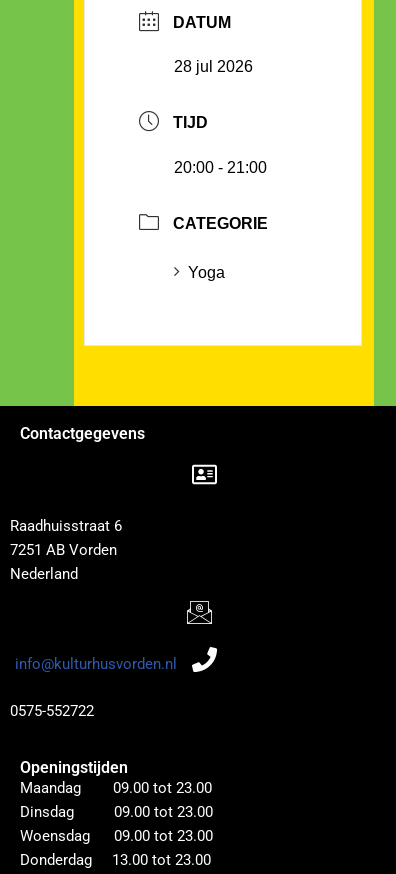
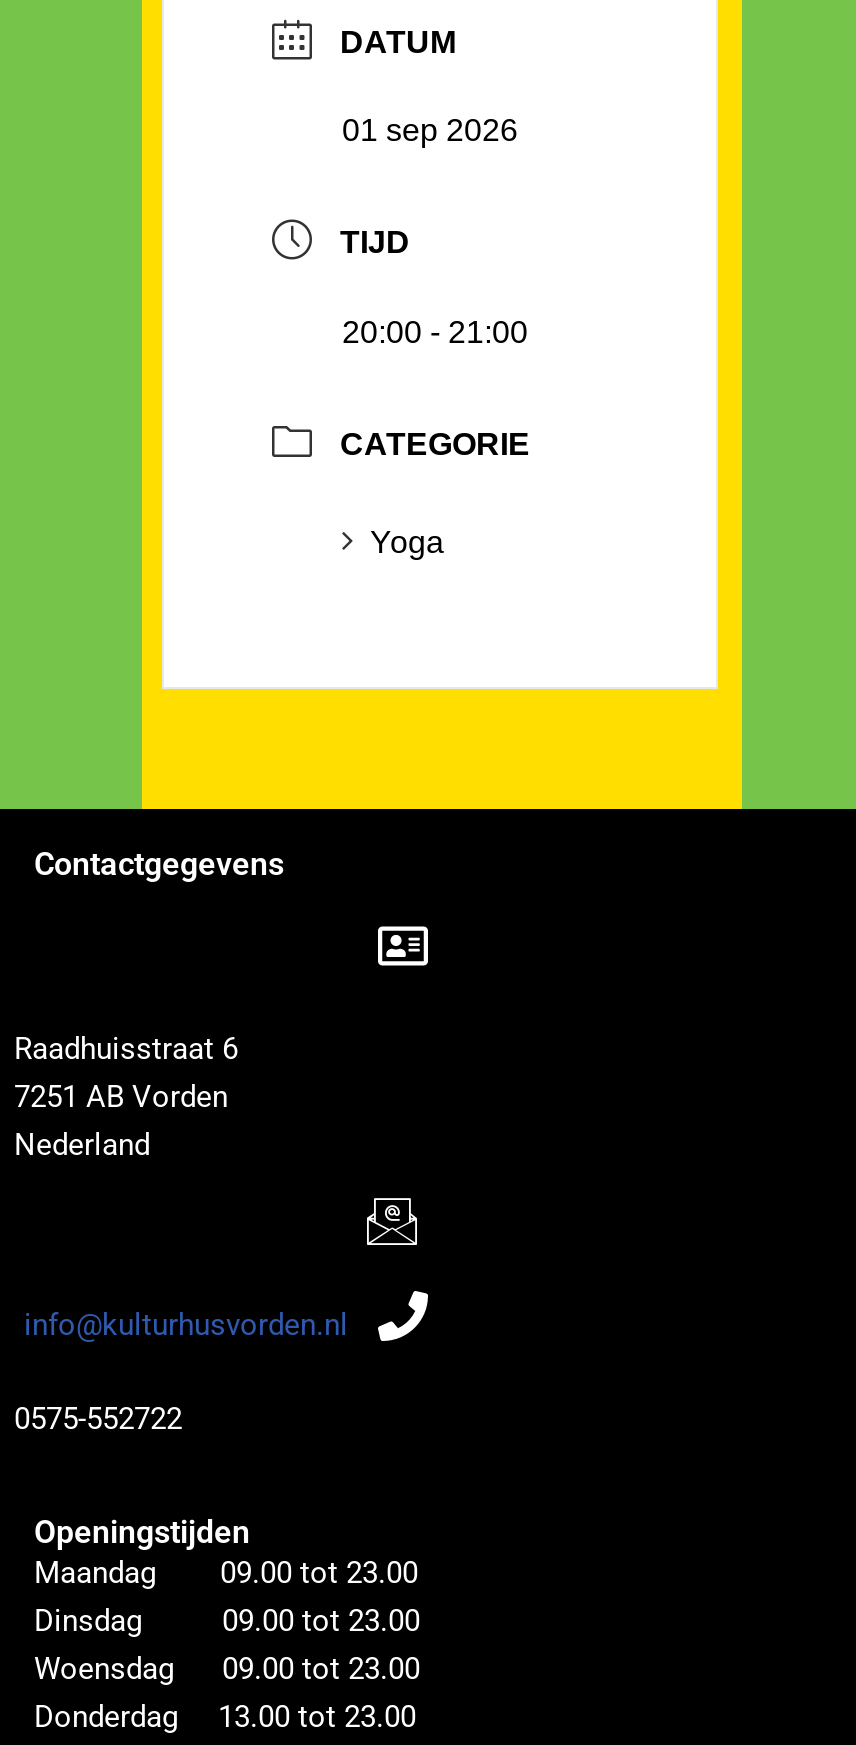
- 28 jul 2026
+ 01 sep 2026
